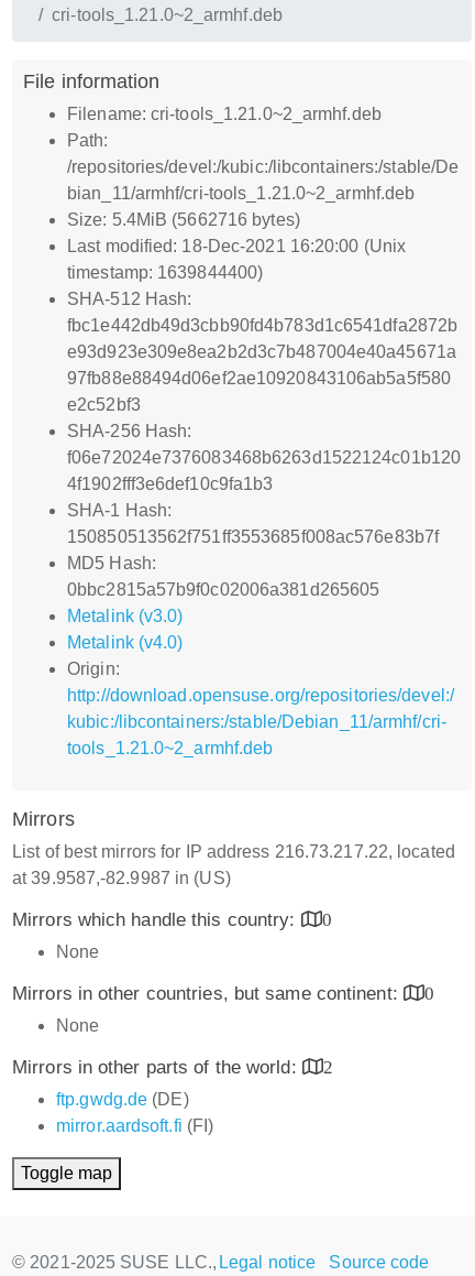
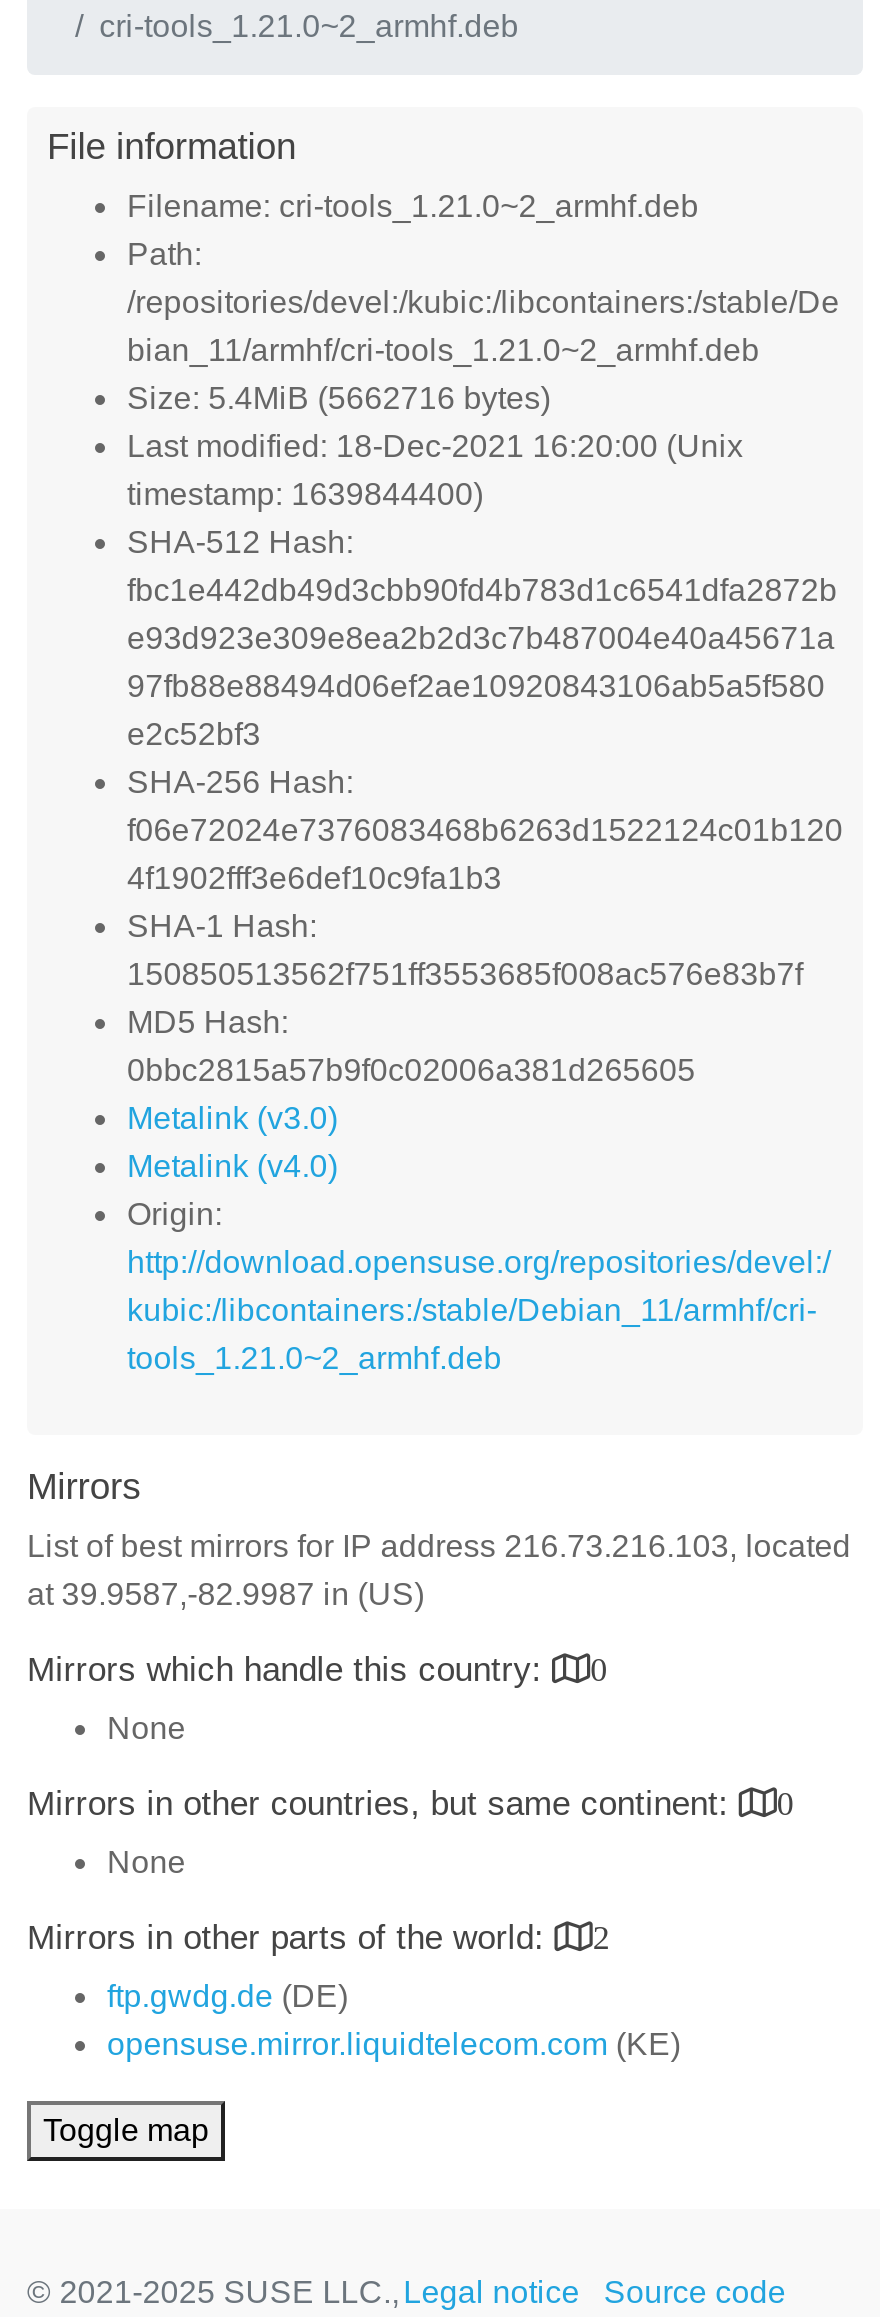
- List of best mirrors for IP address 216.73.217.22, located
+ List of best mirrors for IP address 216.73.216.103, located

- mirror.aardsoft.fi (FI)
+ opensuse.mirror.liquidtelecom.com (KE)
